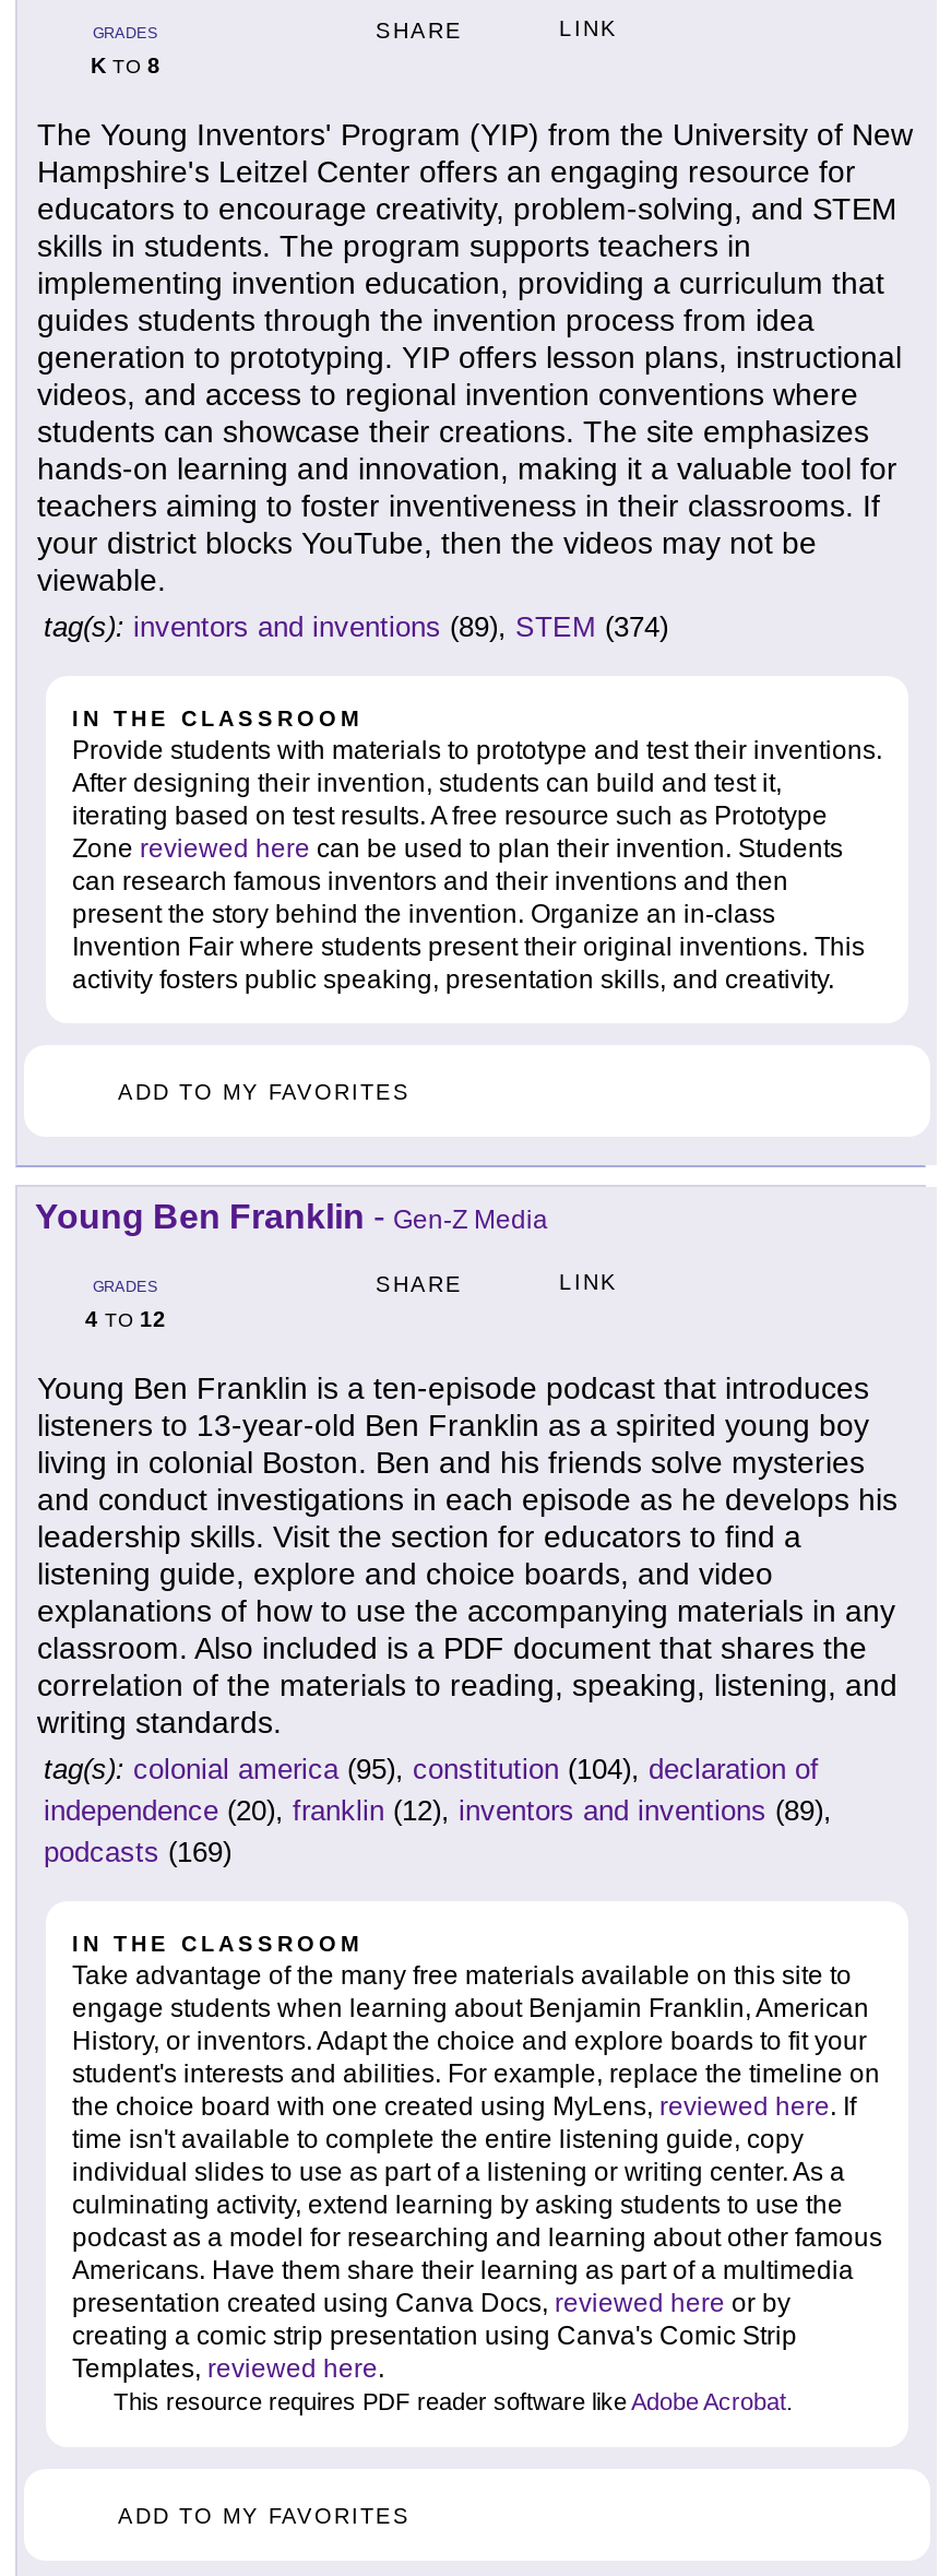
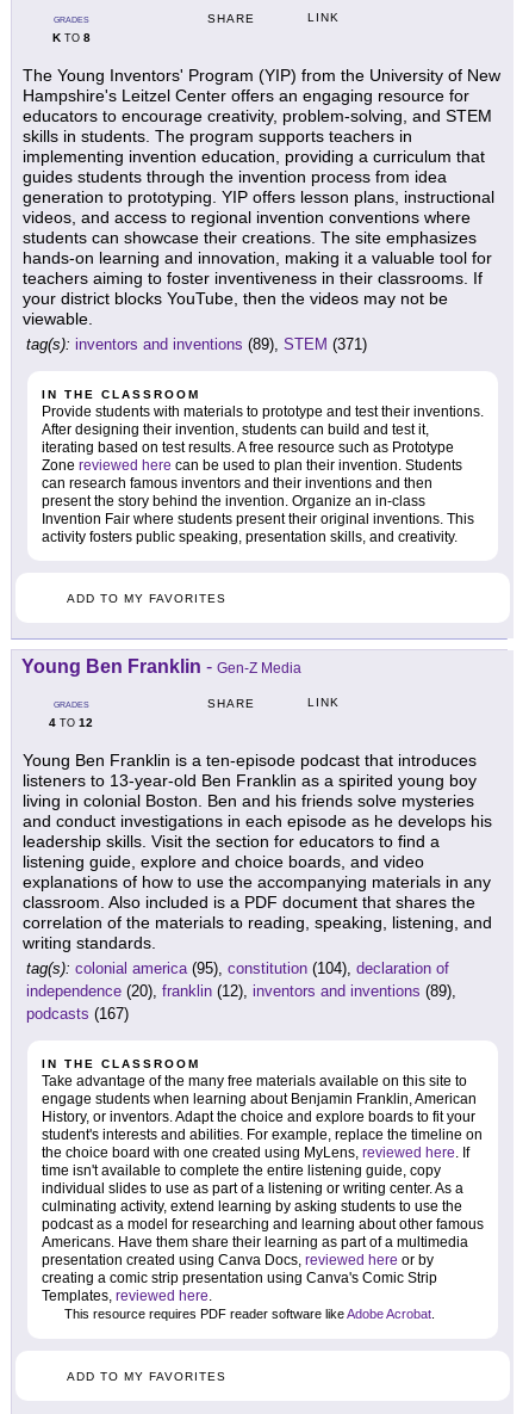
- tag(s): inventors and inventions (89), STEM (374)
+ tag(s): inventors and inventions (89), STEM (371)

- podcasts (169)
+ podcasts (167)
